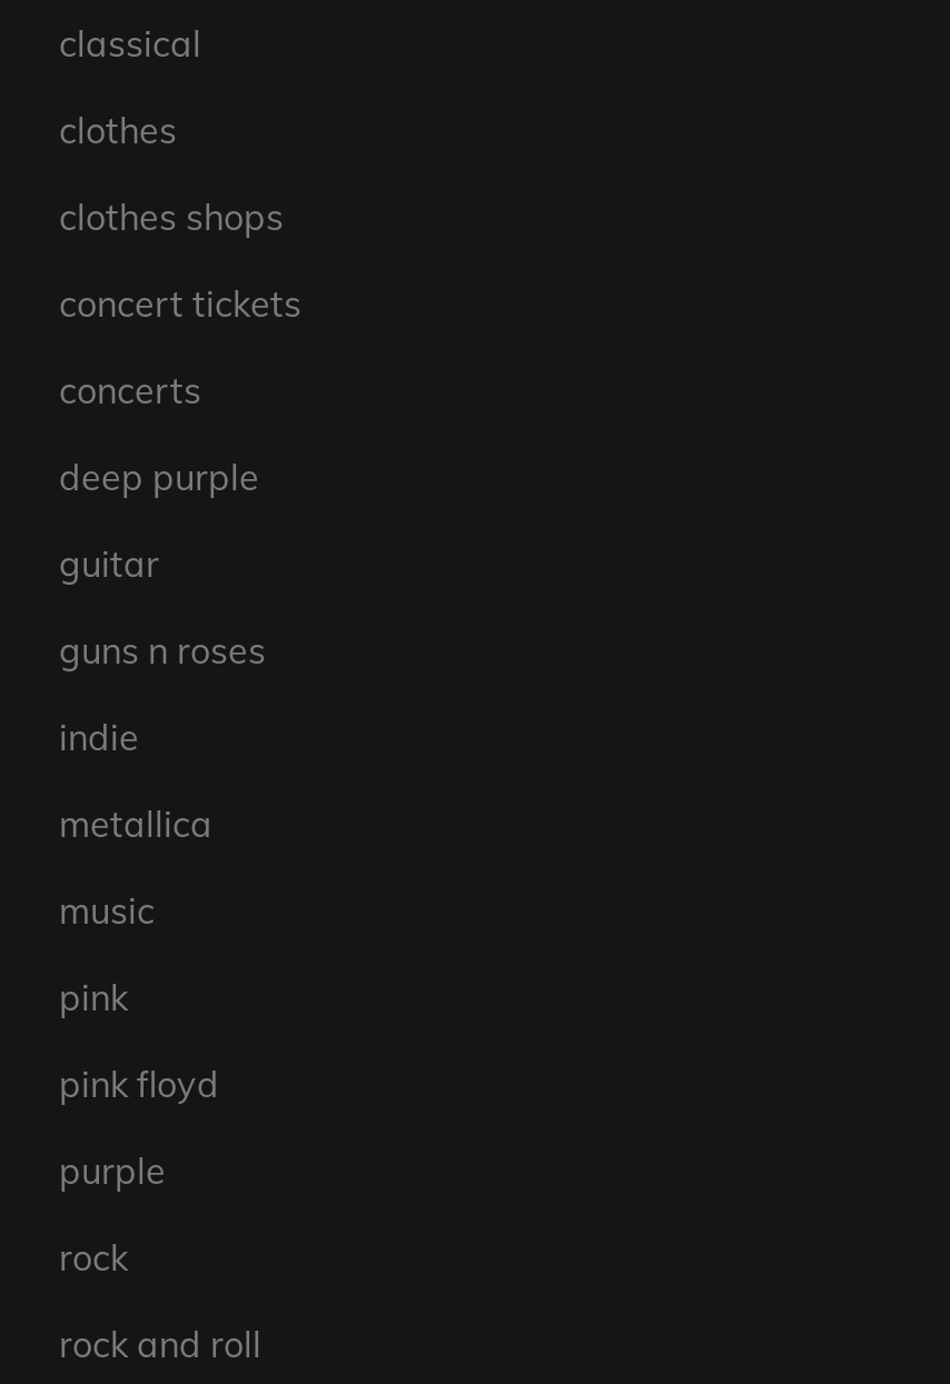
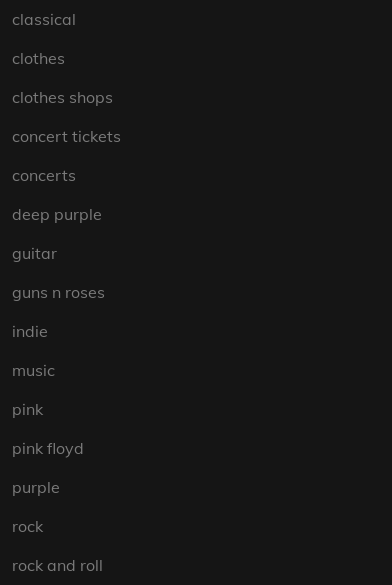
- metallica
